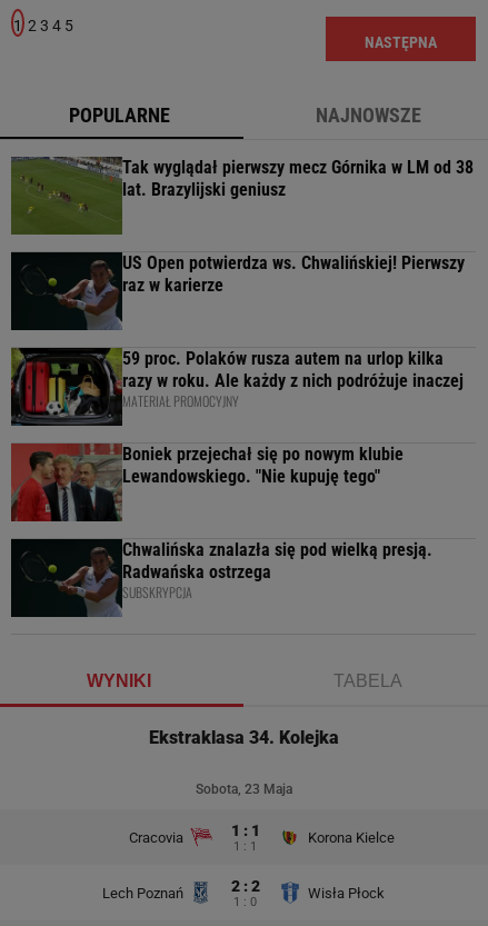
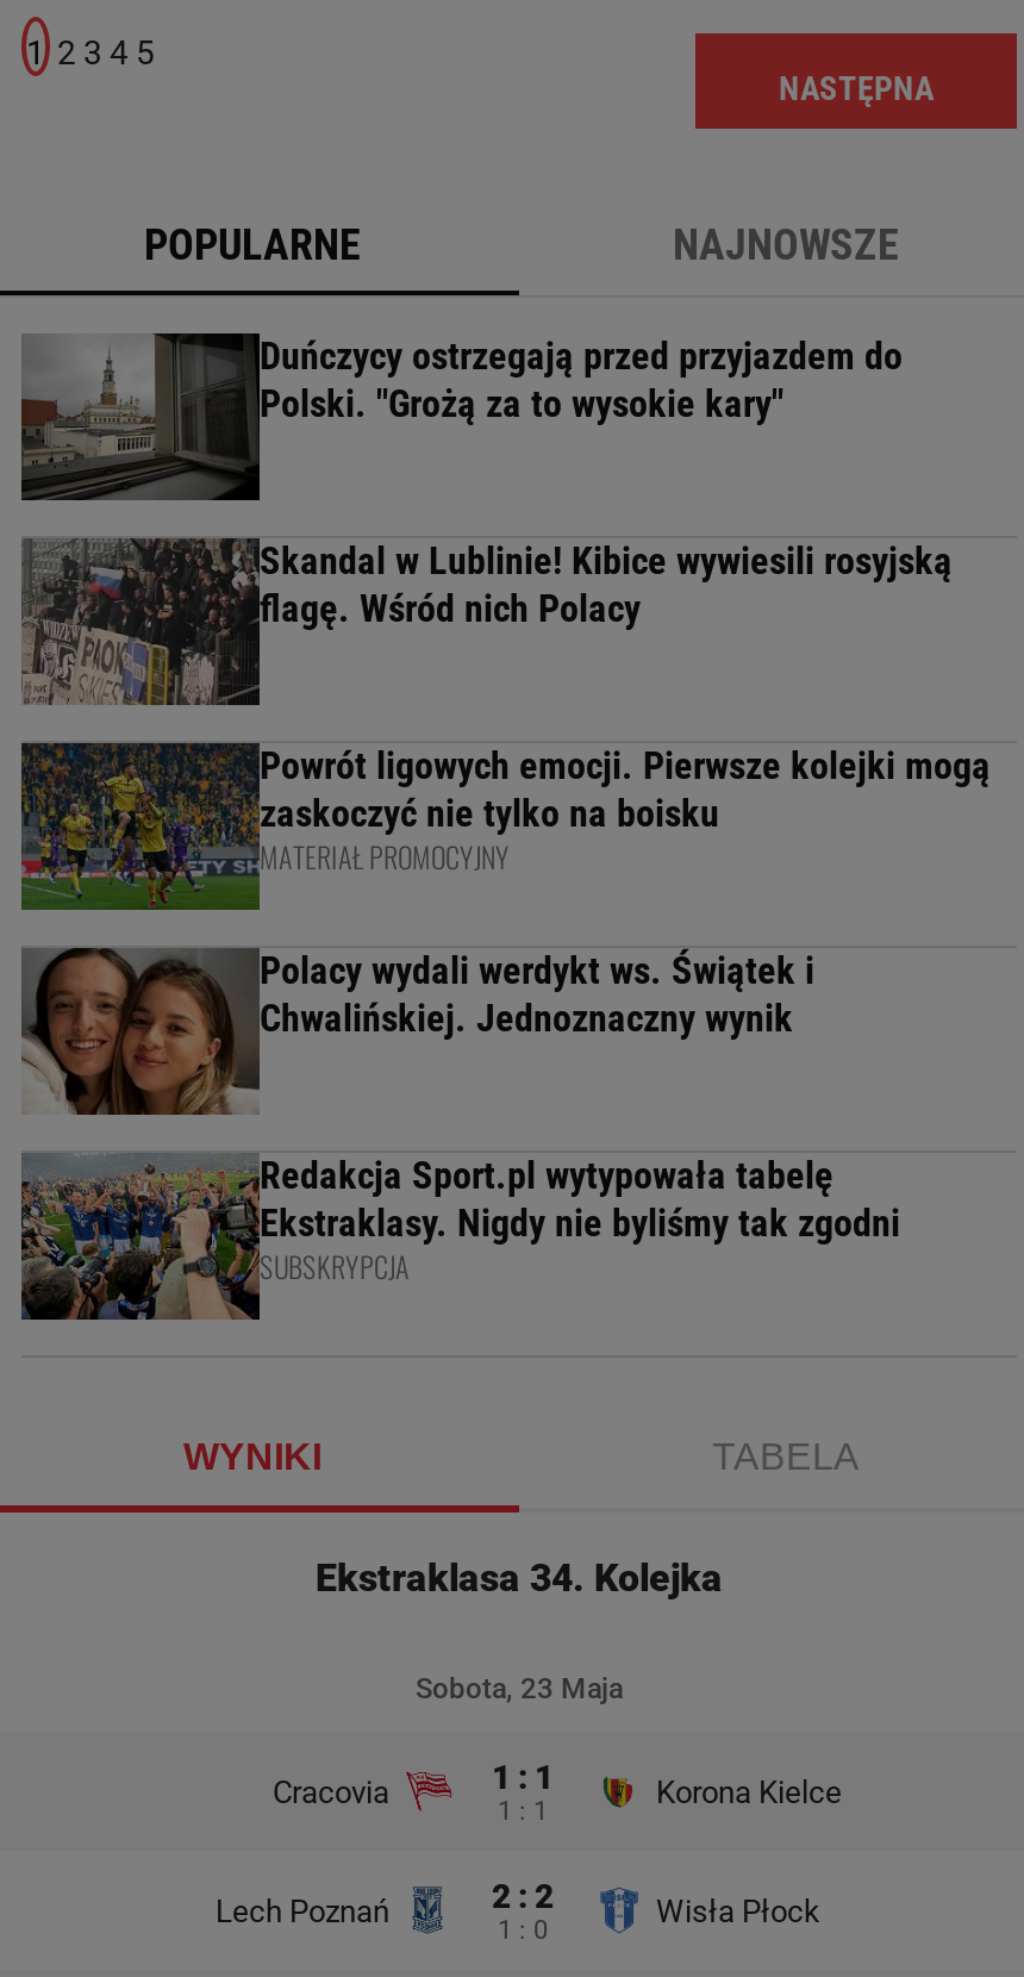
- [image]
- Tak wyglądał pierwszy mecz Górnika w LM od 38
- lat. Brazylijski geniusz
+ [image]
+ Duńczycy ostrzegają przed przyjazdem do
+ Polski. "Grożą za to wysokie kary"

- [image]
- US Open potwierdza ws. Chwalińskiej! Pierwszy
- raz w karierze
+ [image]
+ Skandal w Lublinie! Kibice wywiesili rosyjską
+ flagę. Wśród nich Polacy

- [image]
- 59 proc. Polaków rusza autem na urlop kilka
- razy w roku. Ale każdy z nich podróżuje inaczej
+ [image]
+ Powrót ligowych emocji. Pierwsze kolejki mogą
+ zaskoczyć nie tylko na boisku

- [image]
- Boniek przejechał się po nowym klubie
- Lewandowskiego. "Nie kupuję tego"
+ [image]
+ Polacy wydali werdykt ws. Świątek i
+ Chwalińskiej. Jednoznaczny wynik

- [image]
- Chwalińska znalazła się pod wielką presją.
- Radwańska ostrzega
+ [image]
+ Redakcja Sport.pl wytypowała tabelę
+ Ekstraklasy. Nigdy nie byliśmy tak zgodni
